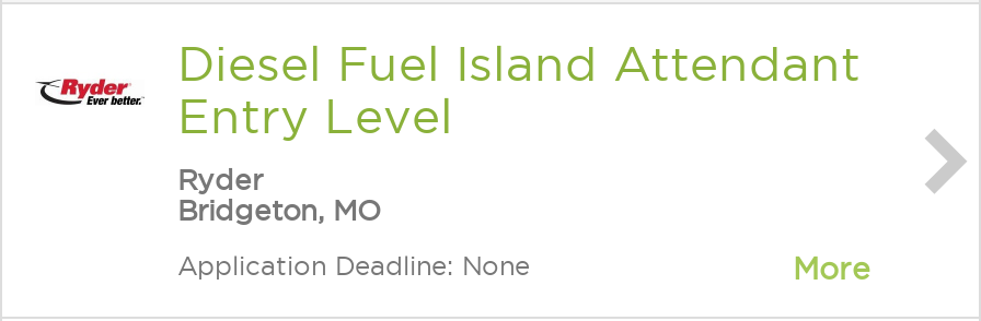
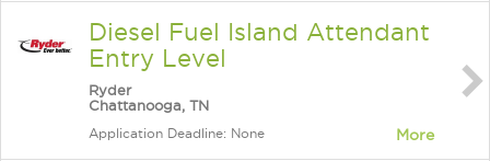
- Bridgeton, MO
+ Chattanooga, TN
